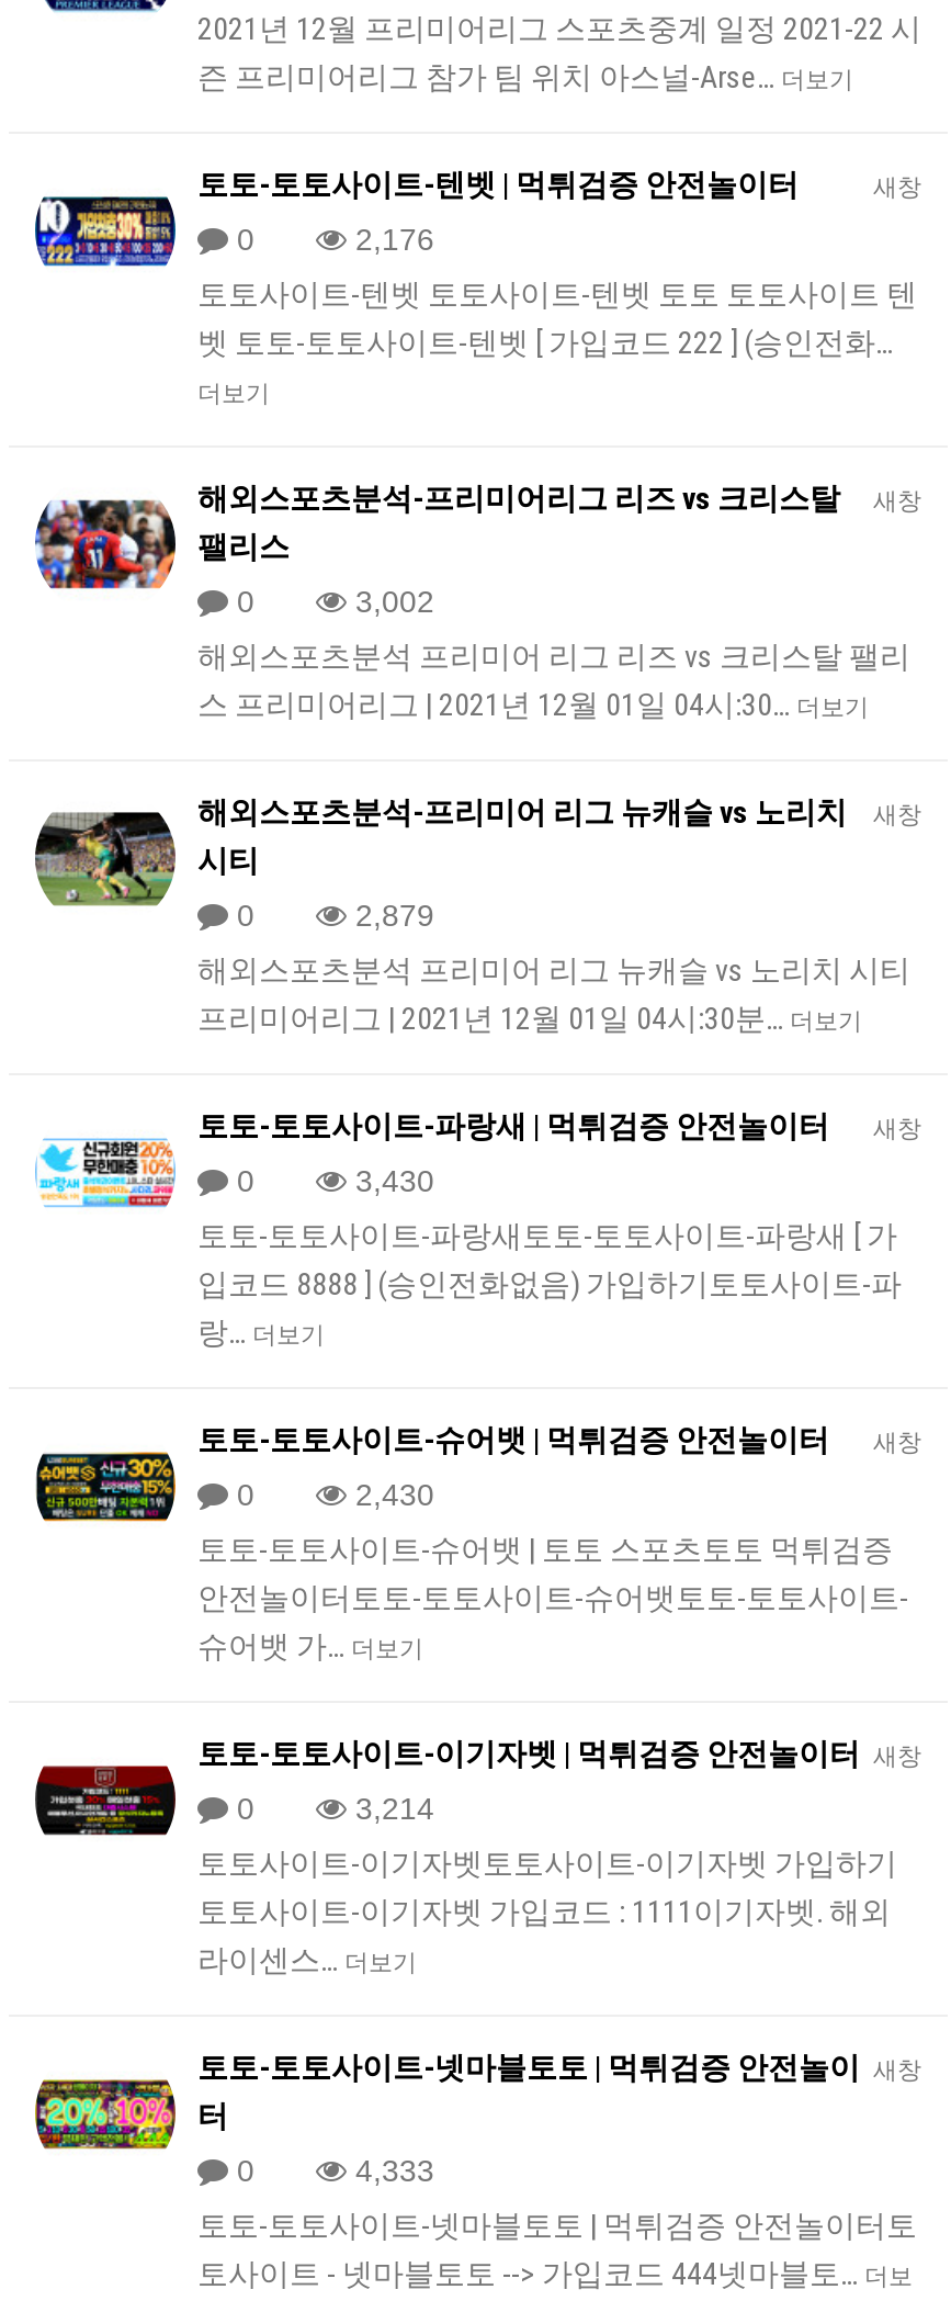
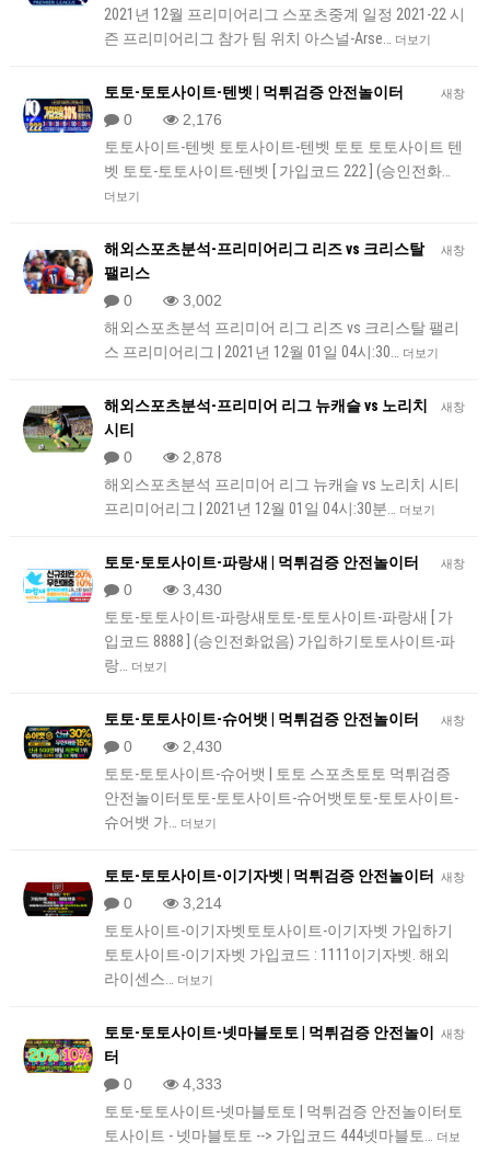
- 2,879
+ 2,878
